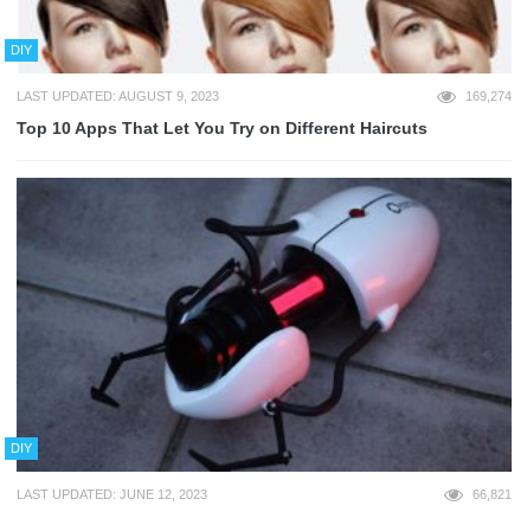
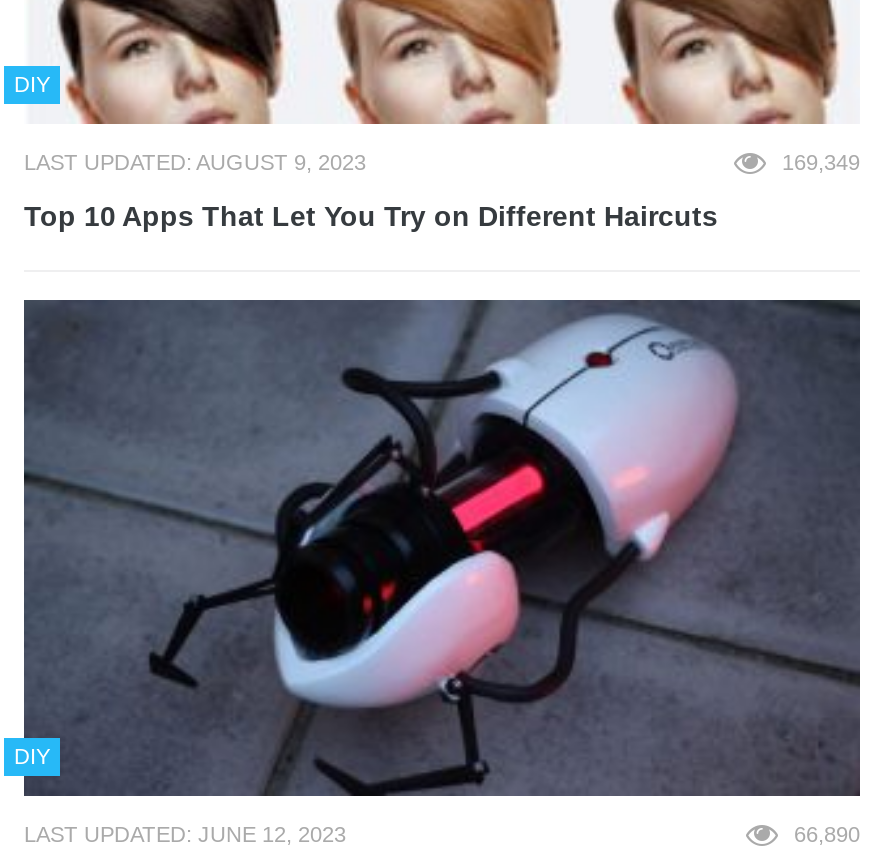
- 169,274
+ 169,349

- 66,821
+ 66,890
